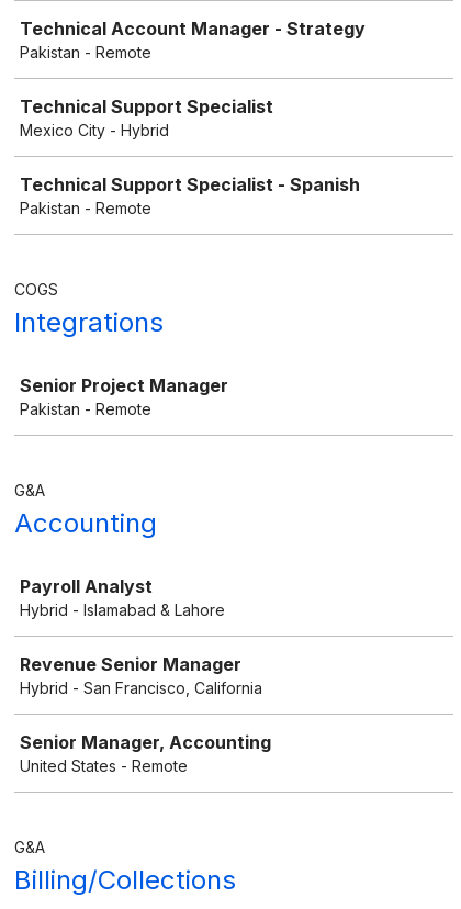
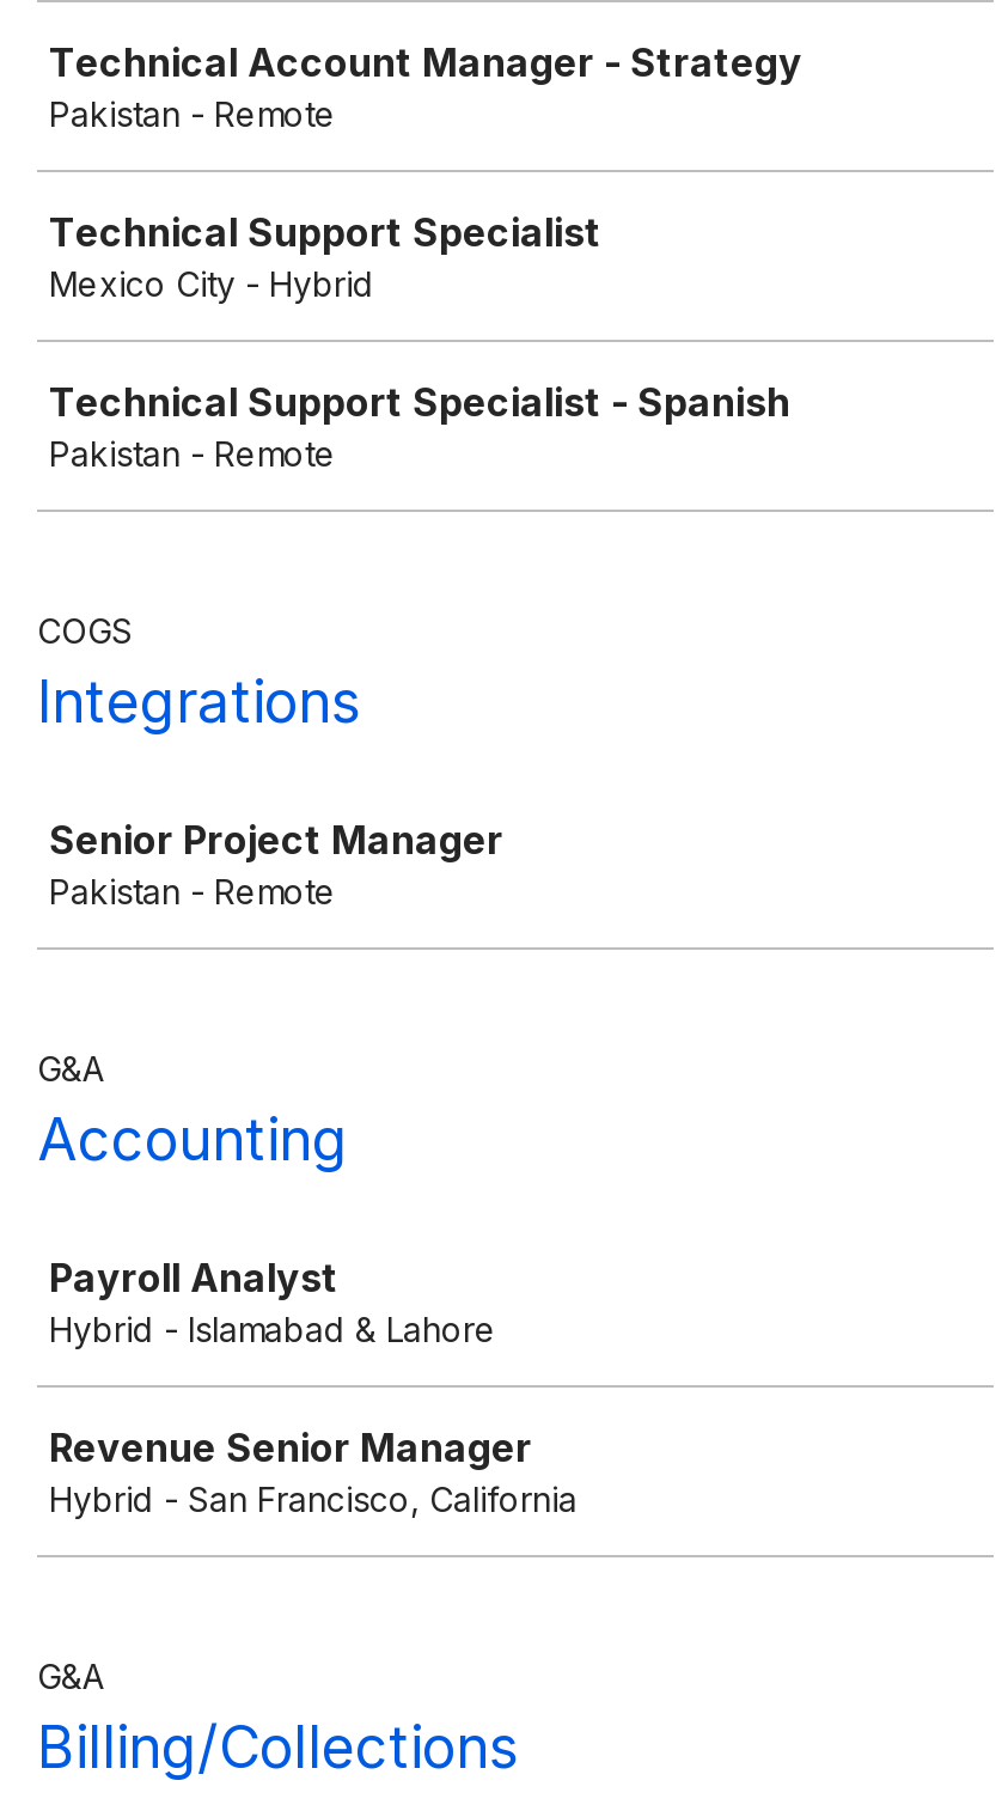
- Senior Manager, Accounting
- United States - Remote
